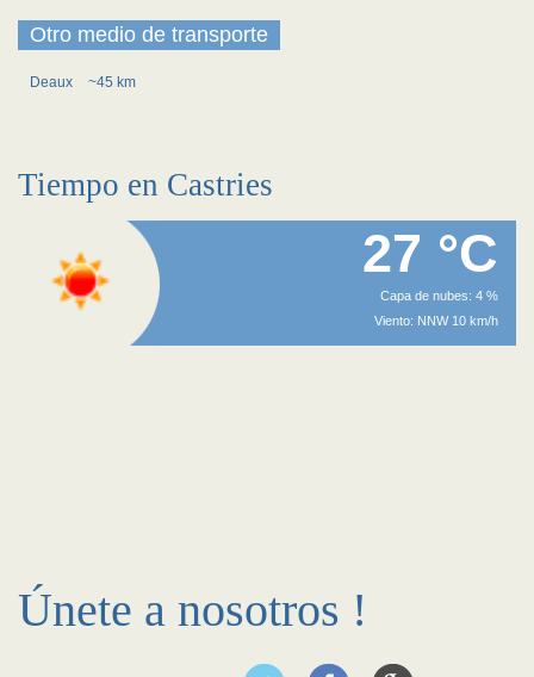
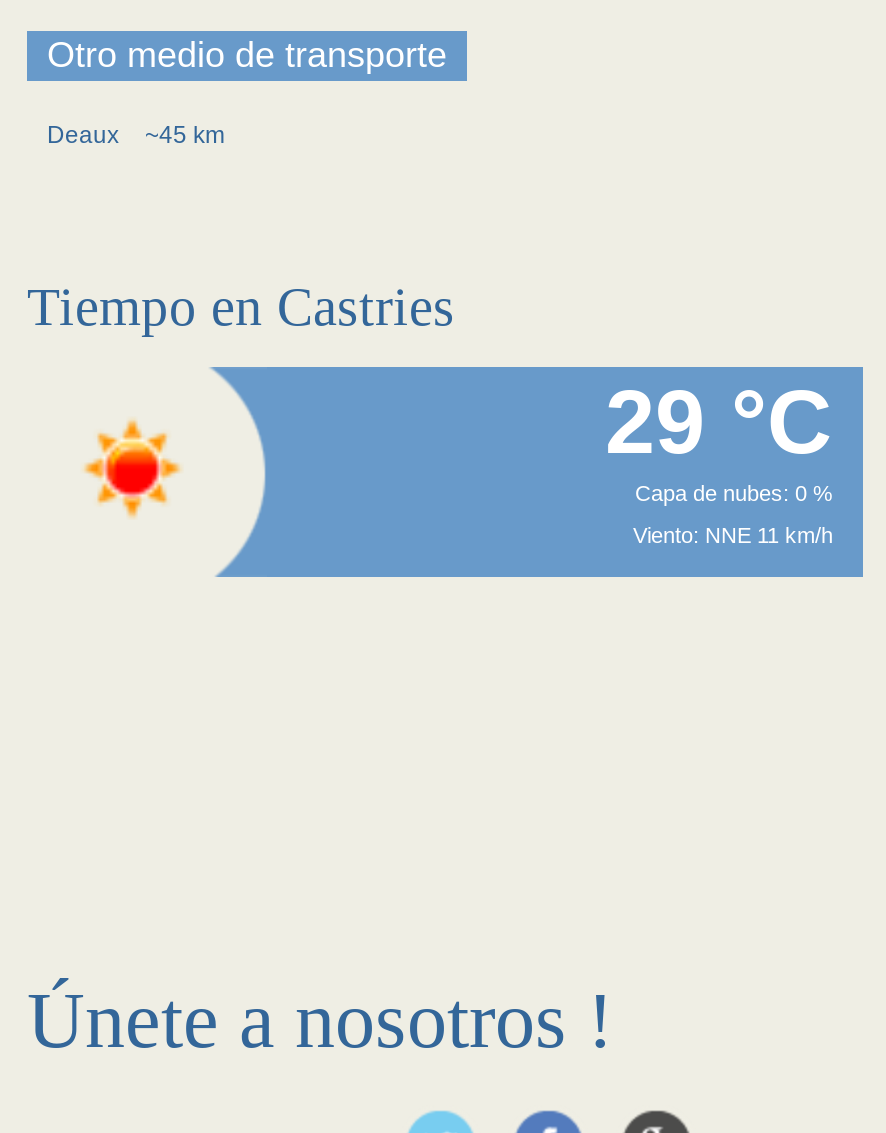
- 27 °C
+ 29 °C

- Capa de nubes: 4 %
+ Capa de nubes: 0 %

- Viento: NNW 10 km/h
+ Viento: NNE 11 km/h
